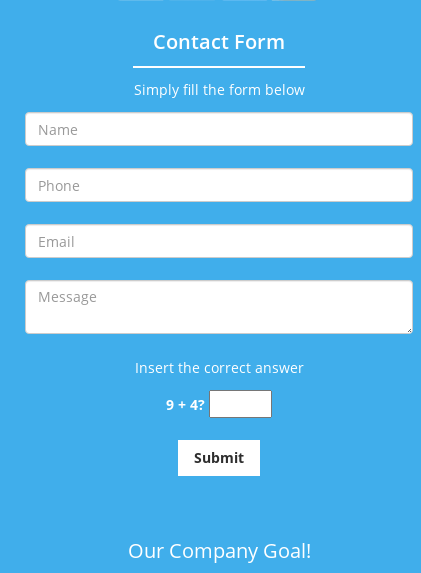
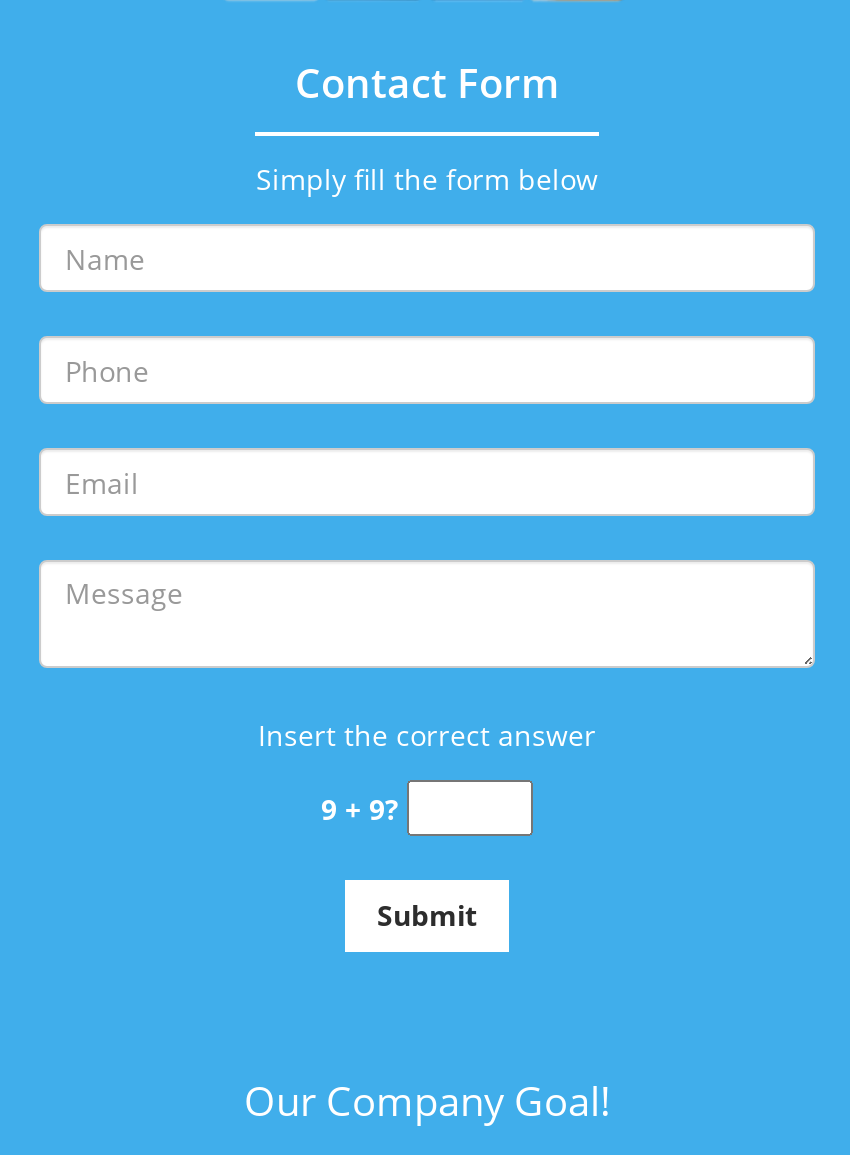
- 9 + 4?
+ 9 + 9?
